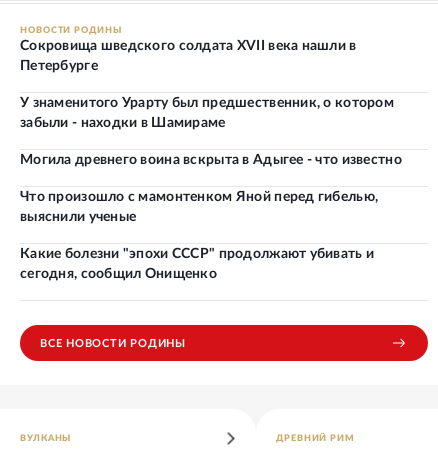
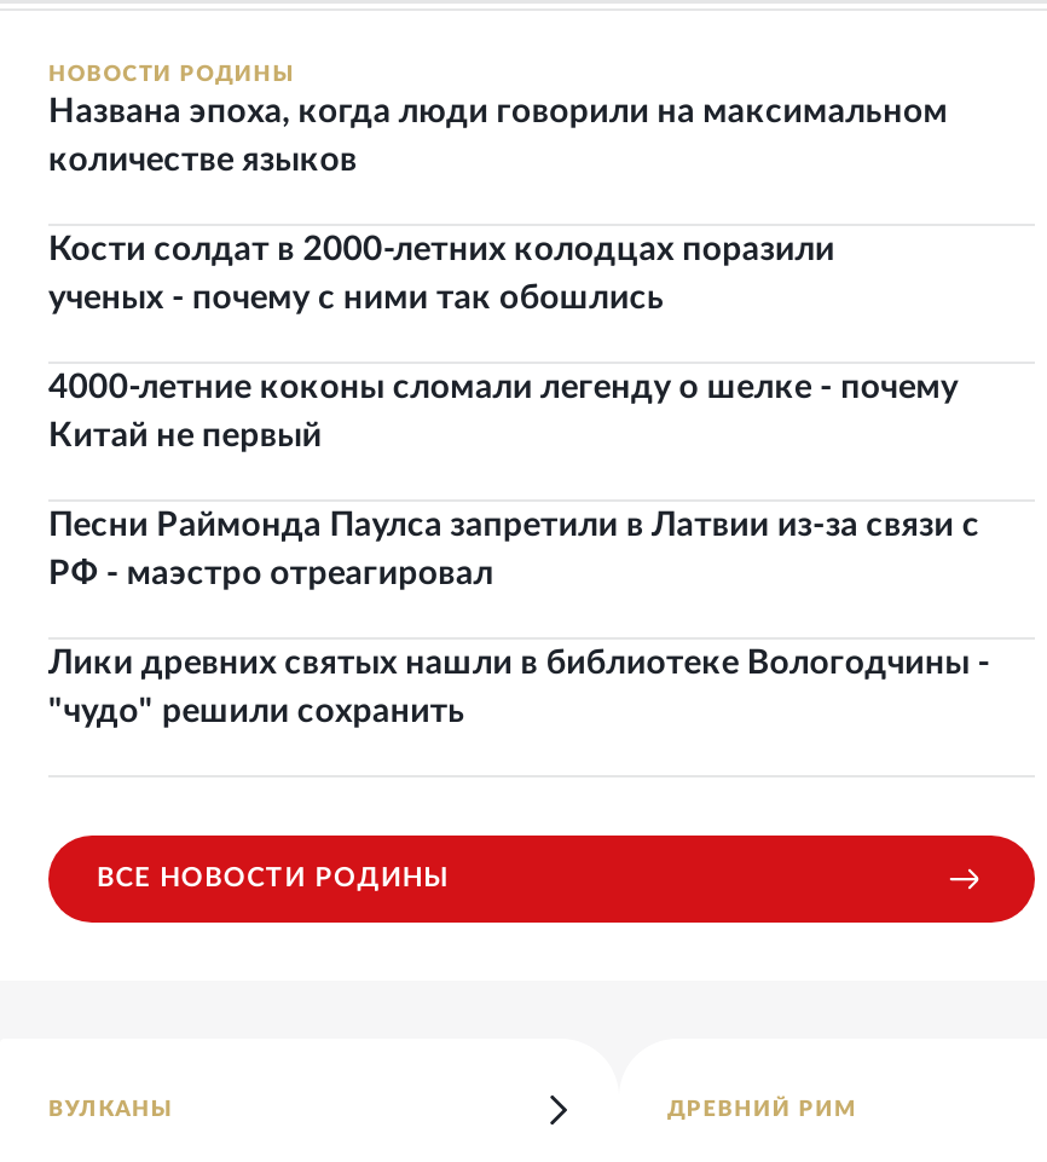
- Сокровища шведского солдата XVII века нашли в
- Петербурге
+ Названа эпоха, когда люди говорили на максимальном
+ количестве языков

- У знаменитого Урарту был предшественник, о котором
- забыли - находки в Шамираме
+ Кости солдат в 2000‑летних колодцах поразили
+ ученых - почему с ними так обошлись

- Могила древнего воина вскрыта в Адыгее - что известно
+ 4000‑летние коконы сломали легенду о шелке - почему
+ Китай не первый

- Что произошло с мамонтенком Яной перед гибелью,
- выяснили ученые
+ Песни Раймонда Паулса запретили в Латвии из‑за связи с
+ РФ - маэстро отреагировал

- Какие болезни "эпохи СССР" продолжают убивать и
- сегодня, сообщил Онищенко
+ Лики древних святых нашли в библиотеке Вологодчины -
+ "чудо" решили сохранить
